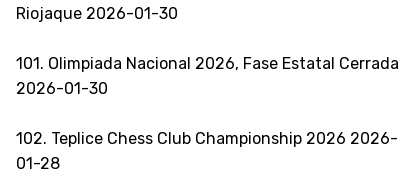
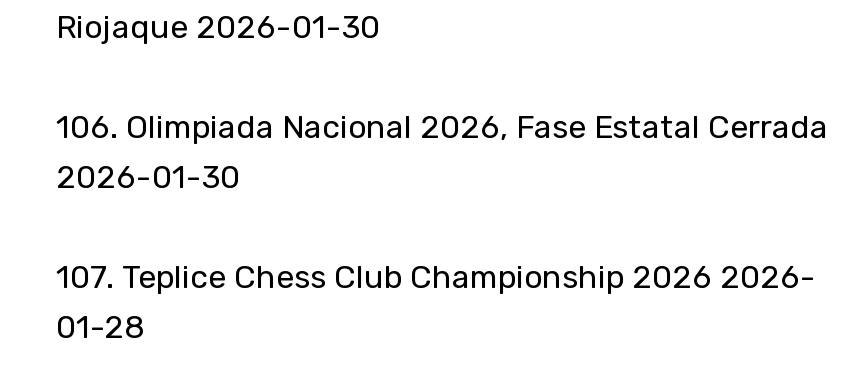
- 101. Olimpiada Nacional 2026, Fase Estatal Cerrada
+ 106. Olimpiada Nacional 2026, Fase Estatal Cerrada

- 102. Teplice Chess Club Championship 2026 2026-
+ 107. Teplice Chess Club Championship 2026 2026-
